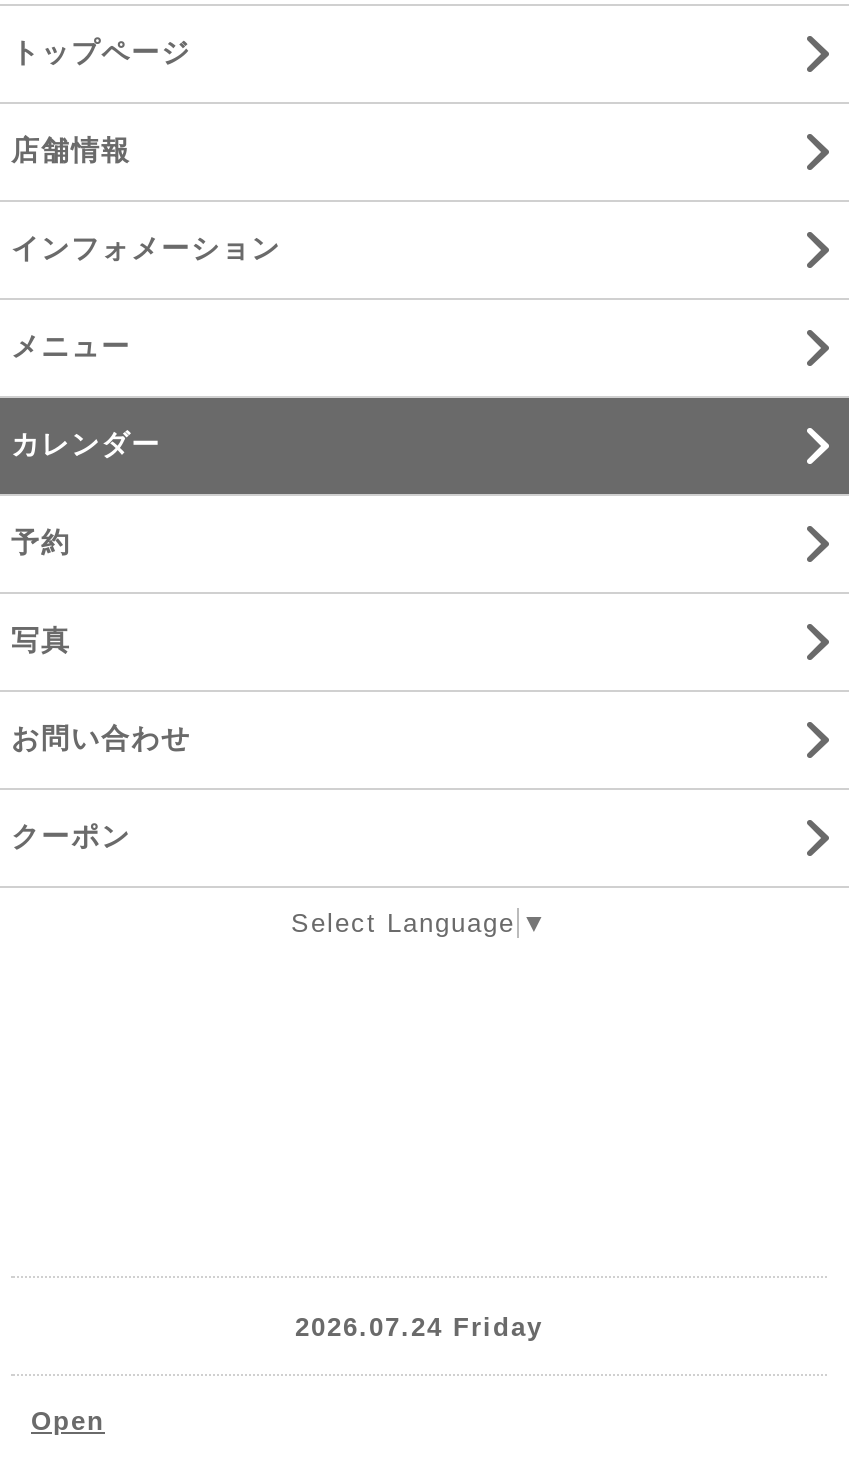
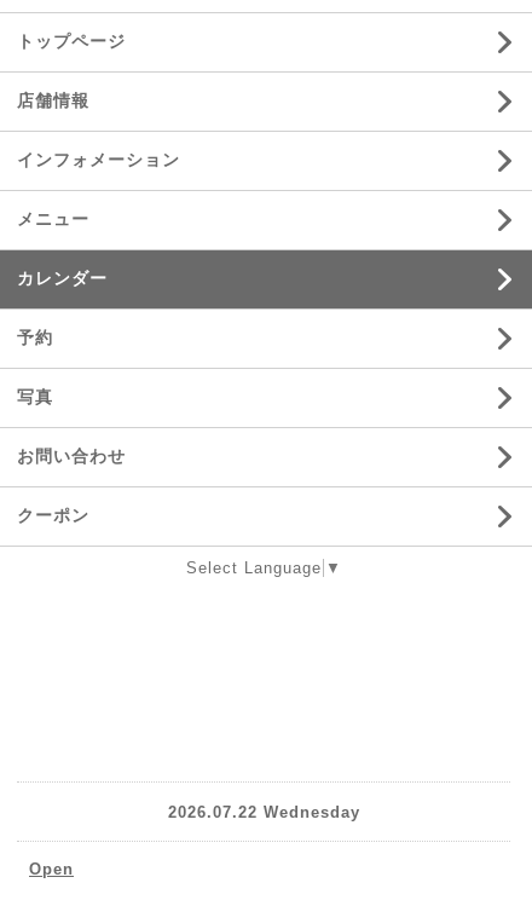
- 2026.07.24 Friday
+ 2026.07.22 Wednesday
